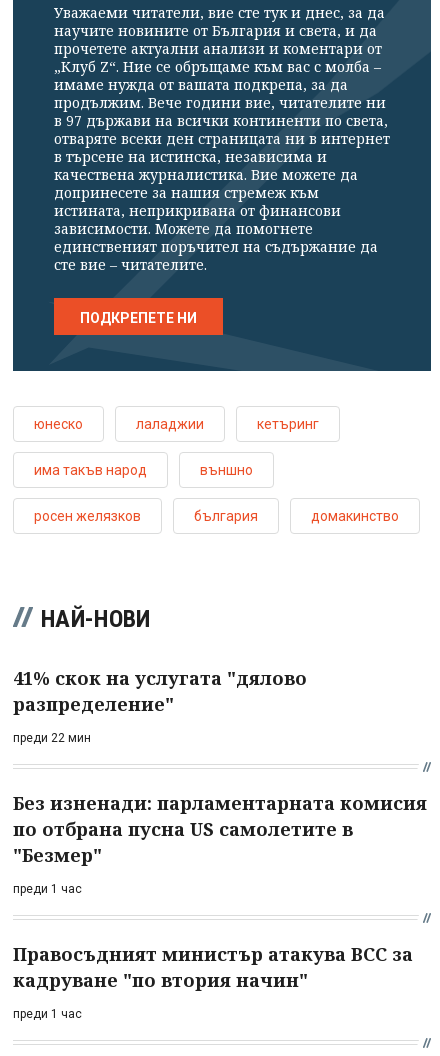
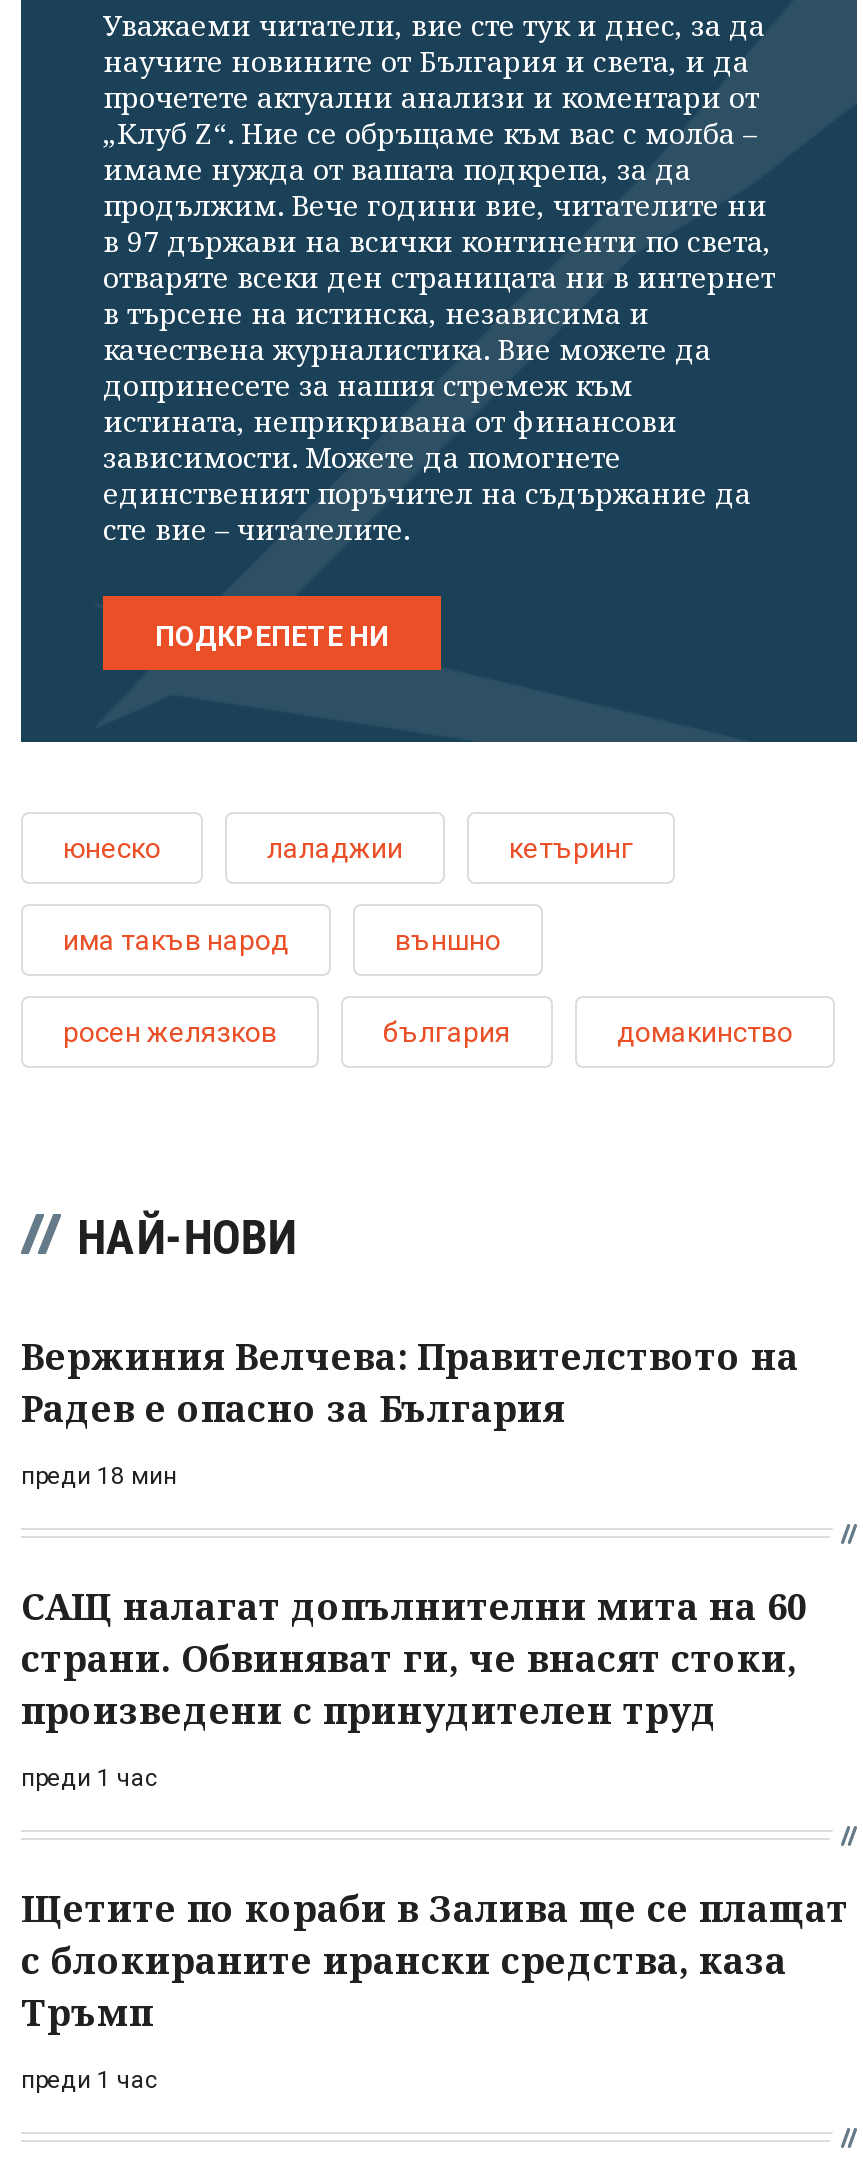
- 41% скок на услугата "дялово
- разпределение"
+ Вержиния Велчева: Правителството на
+ Радев е опасно за България

- преди 22 мин
+ преди 18 мин

- Без изненади: парламентарната комисия
- по отбрана пусна US самолетите в
- "Безмер"
+ САЩ налагат допълнителни мита на 60
+ страни. Обвиняват ги, че внасят стоки,
+ произведени с принудителен труд

- Правосъдният министър атакува ВСС за
- кадруване "по втория начин"
+ Щетите по кораби в Залива ще се плащат
+ с блокираните ирански средства, каза
+ Тръмп
